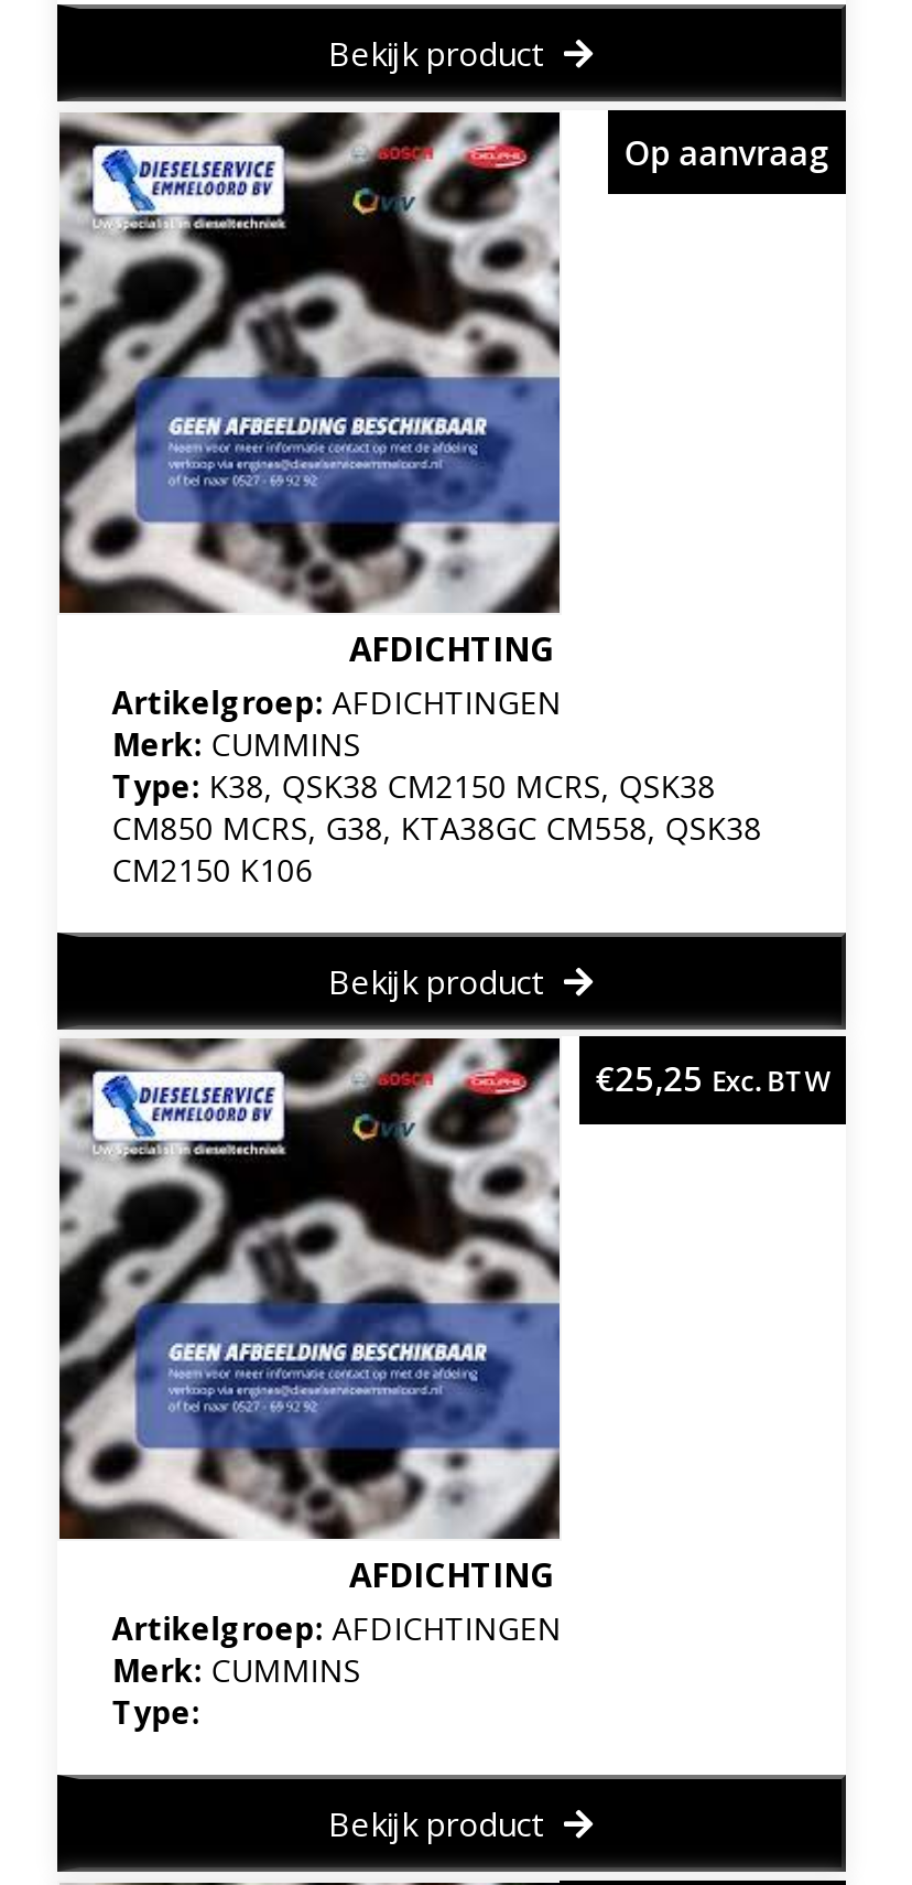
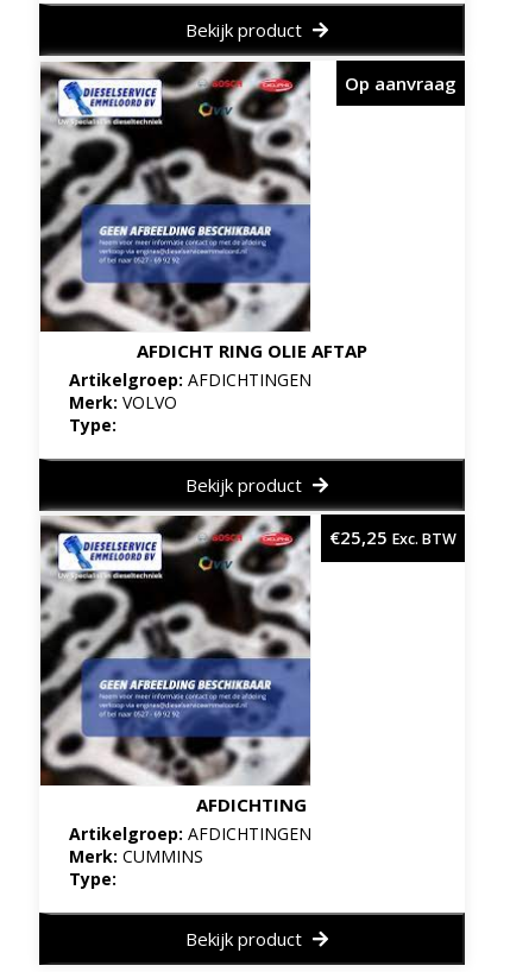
- AFDICHTING
+ AFDICHT RING OLIE AFTAP

- Merk: CUMMINS
- Type: K38, QSK38 CM2150 MCRS, QSK38
- CM850 MCRS, G38, KTA38GC CM558, QSK38
- CM2150 K106
+ Merk: VOLVO
+ Type:
